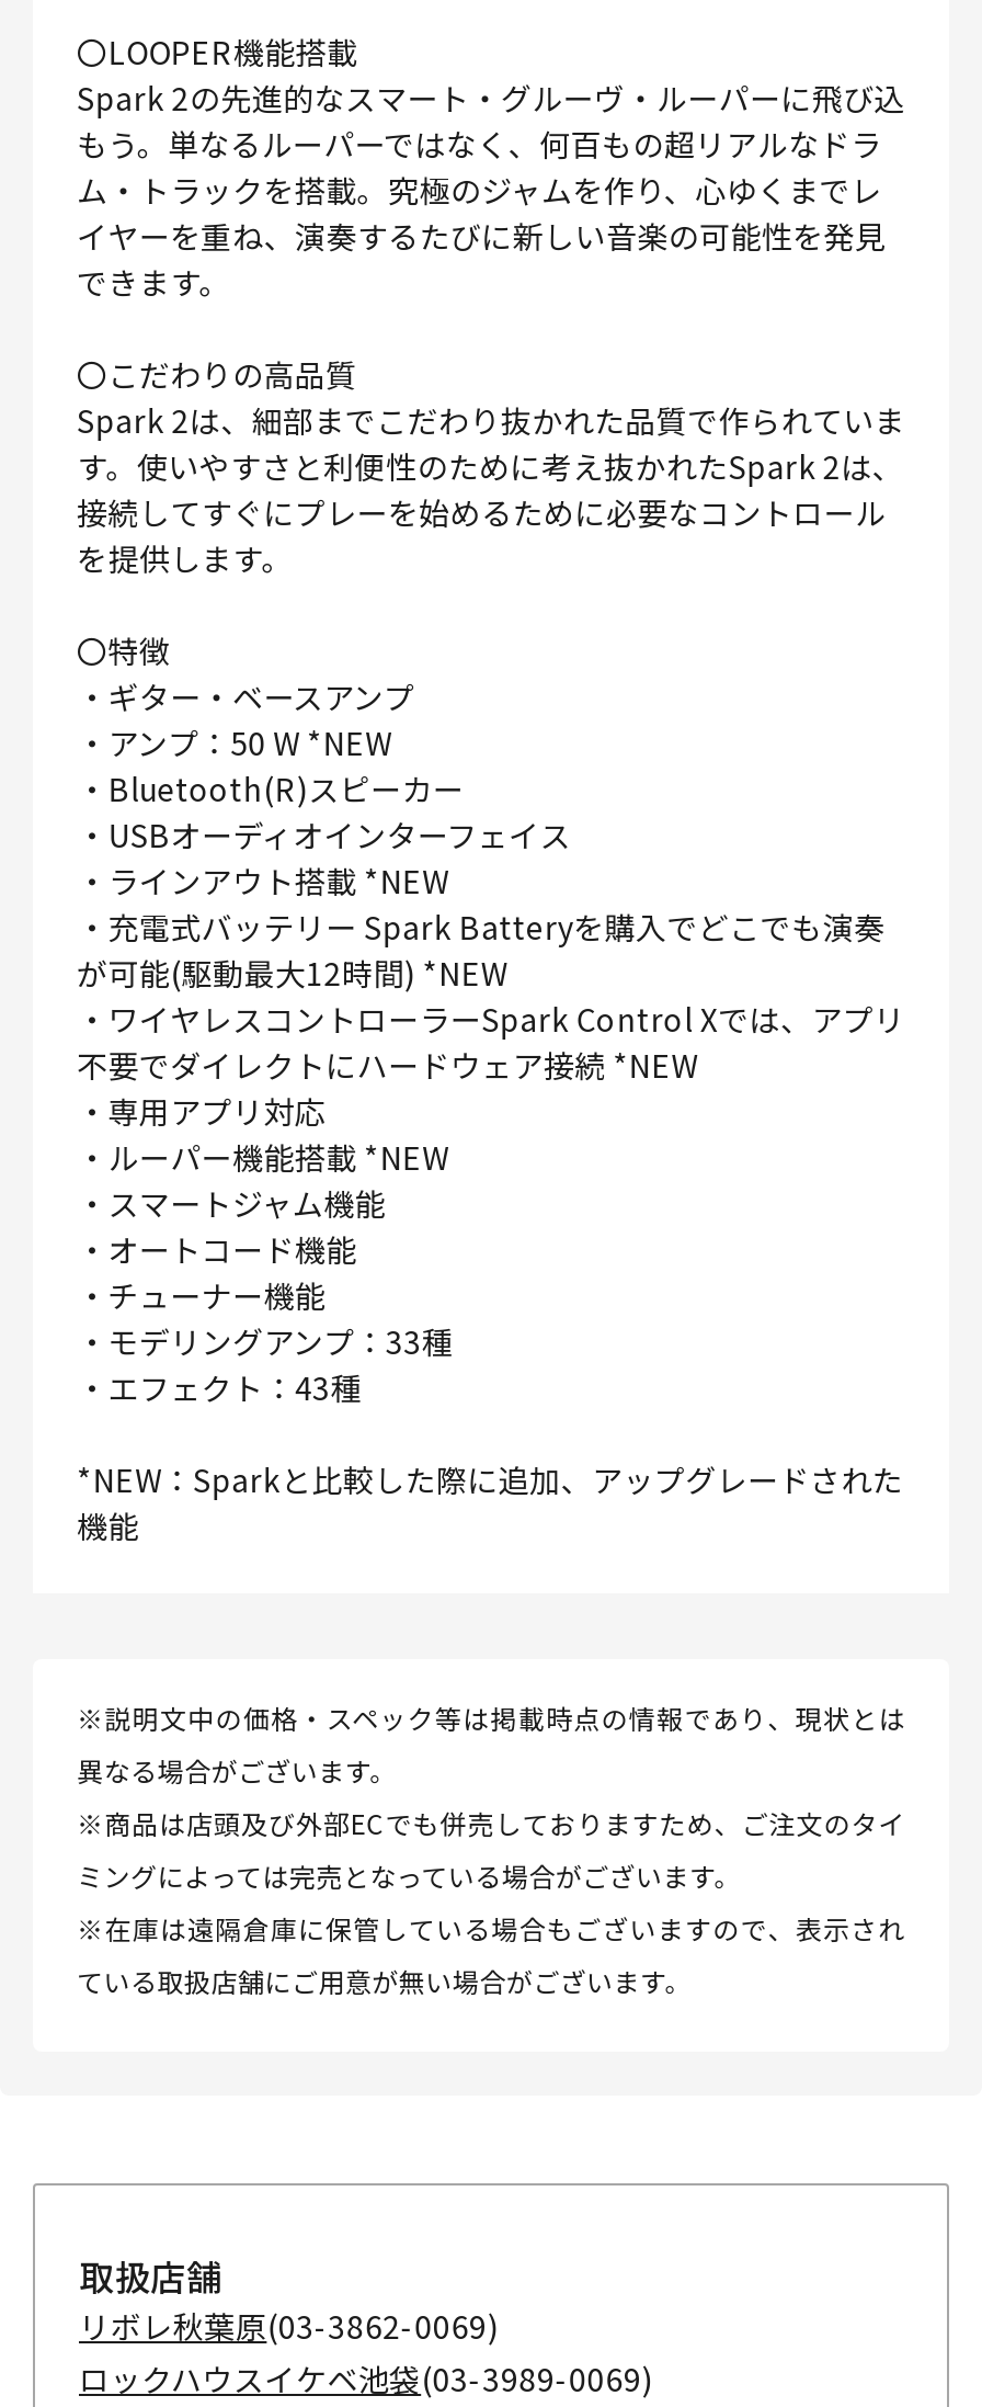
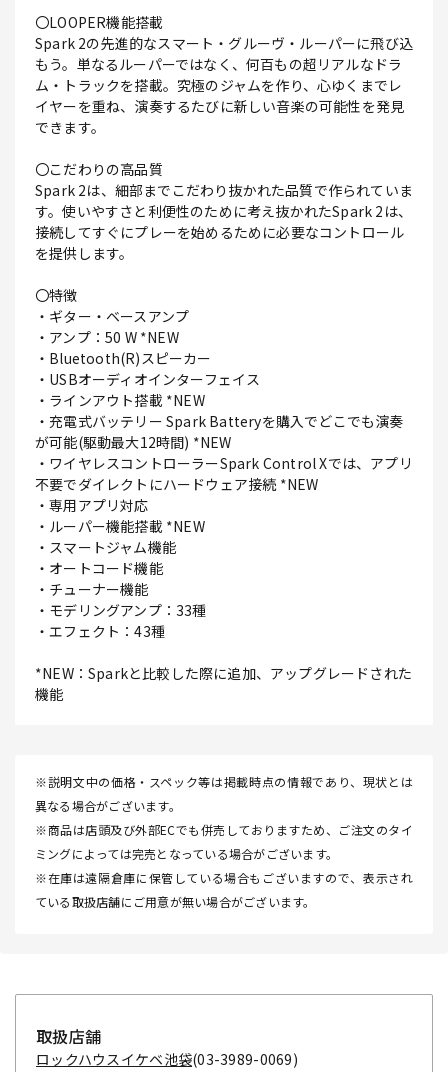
- リボレ秋葉原(03-3862-0069)
